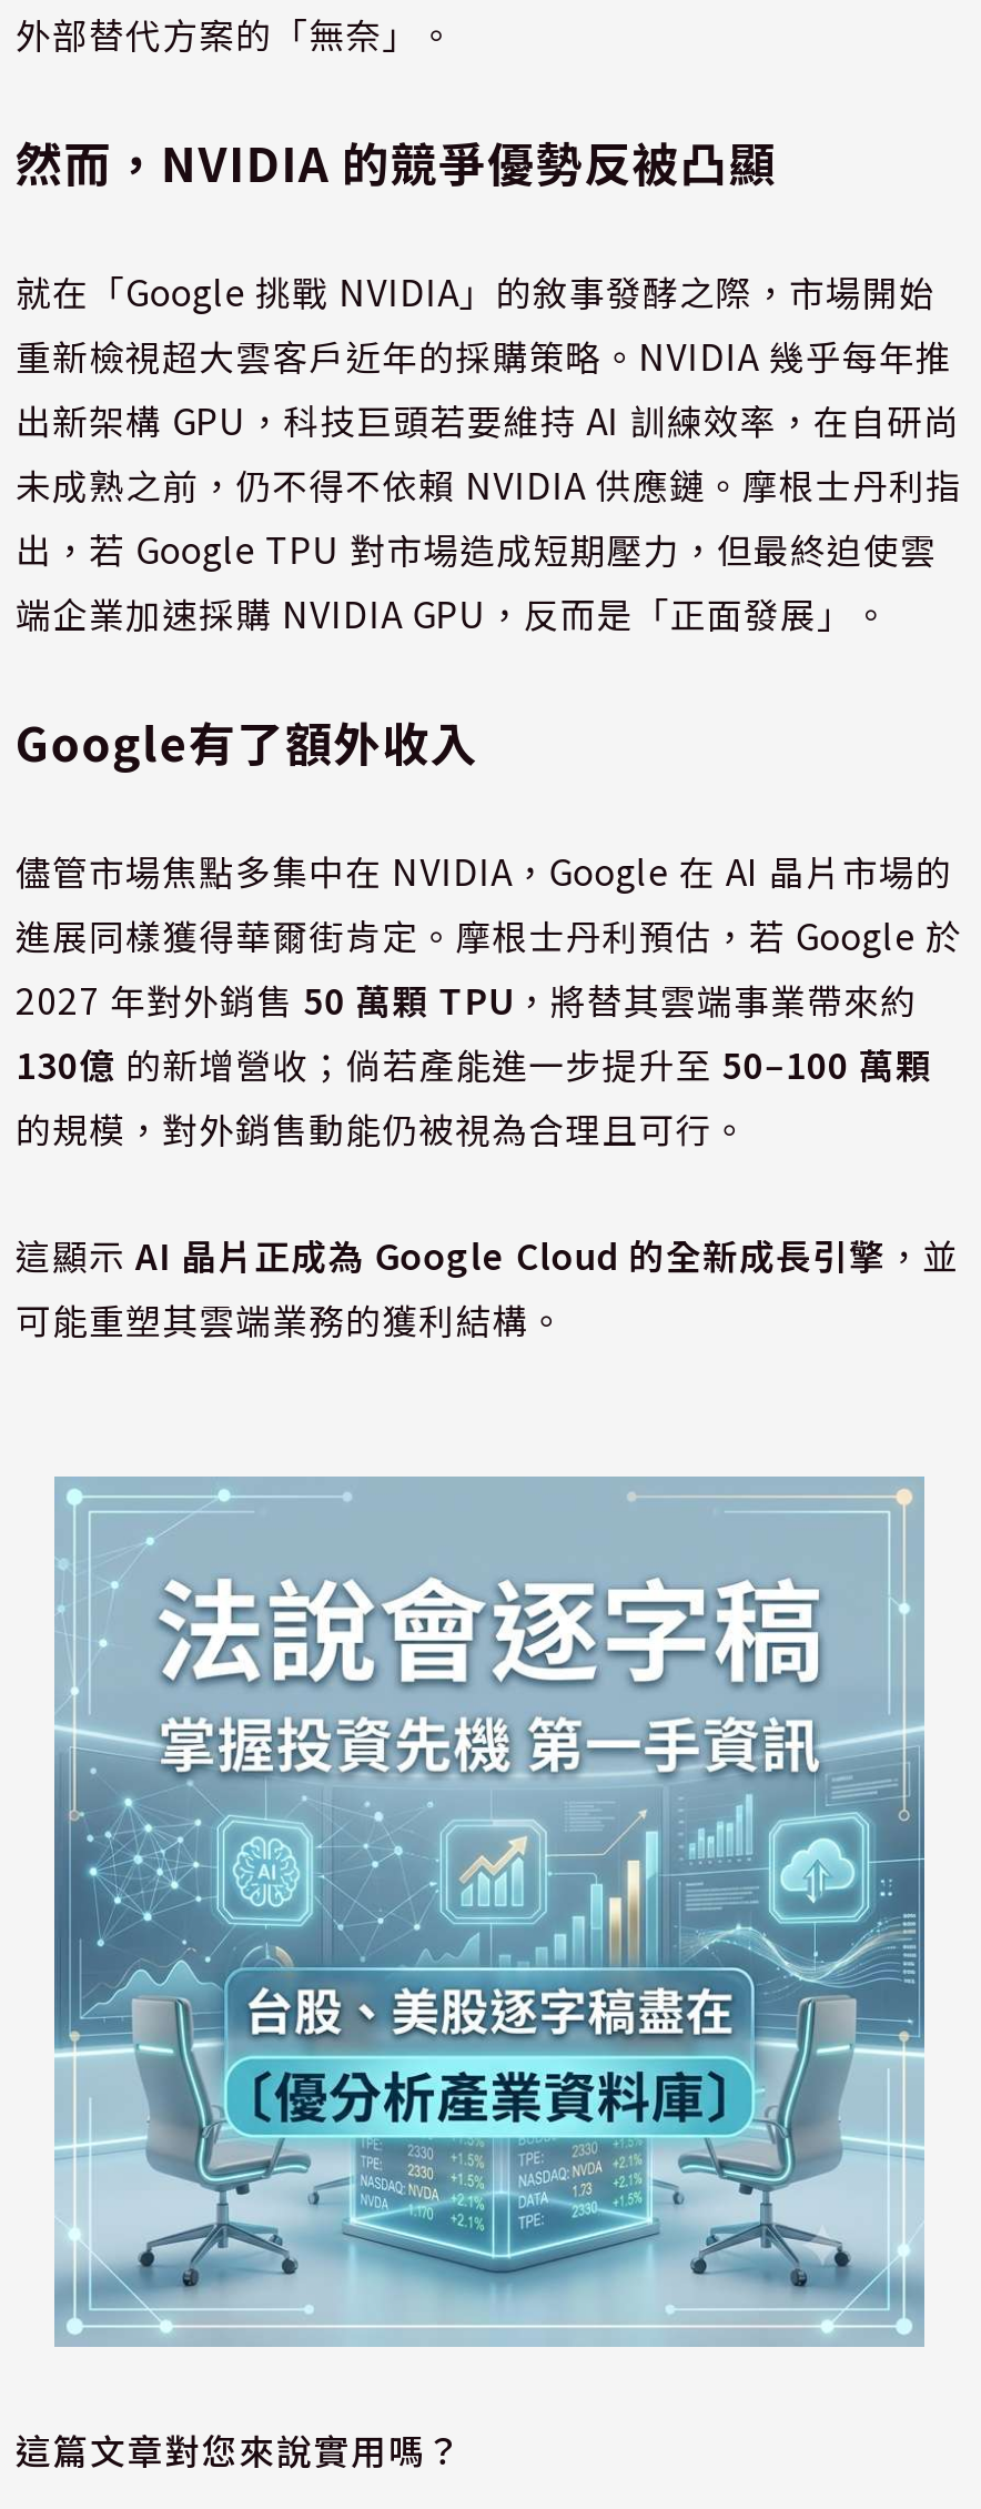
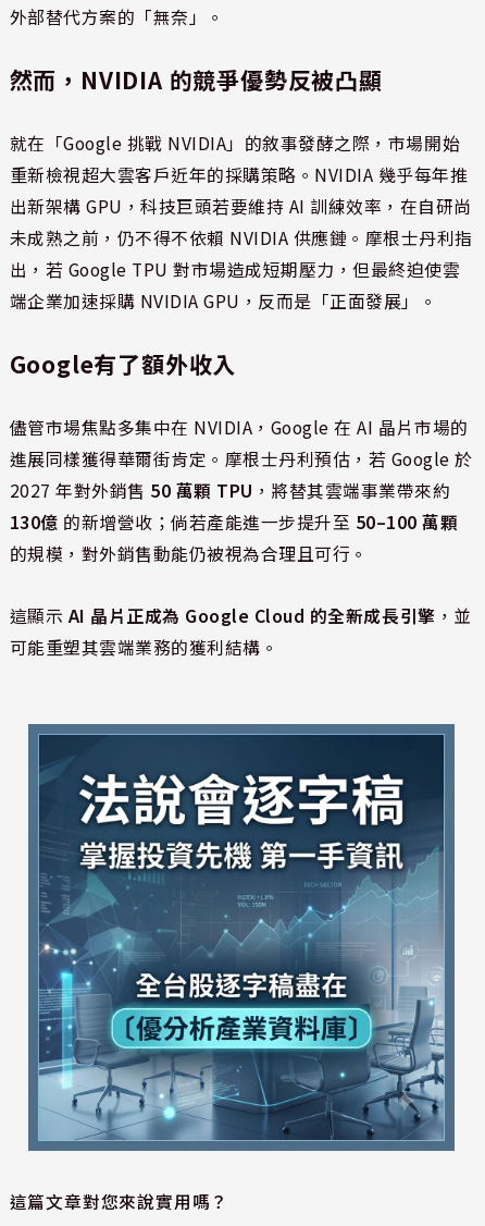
- [image]
+ [image]
